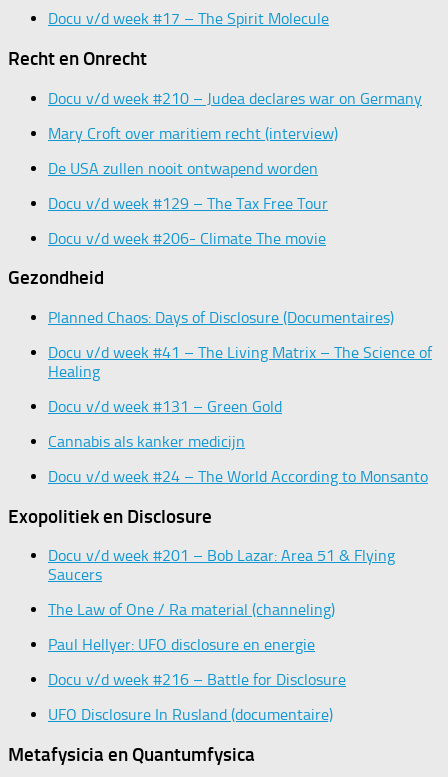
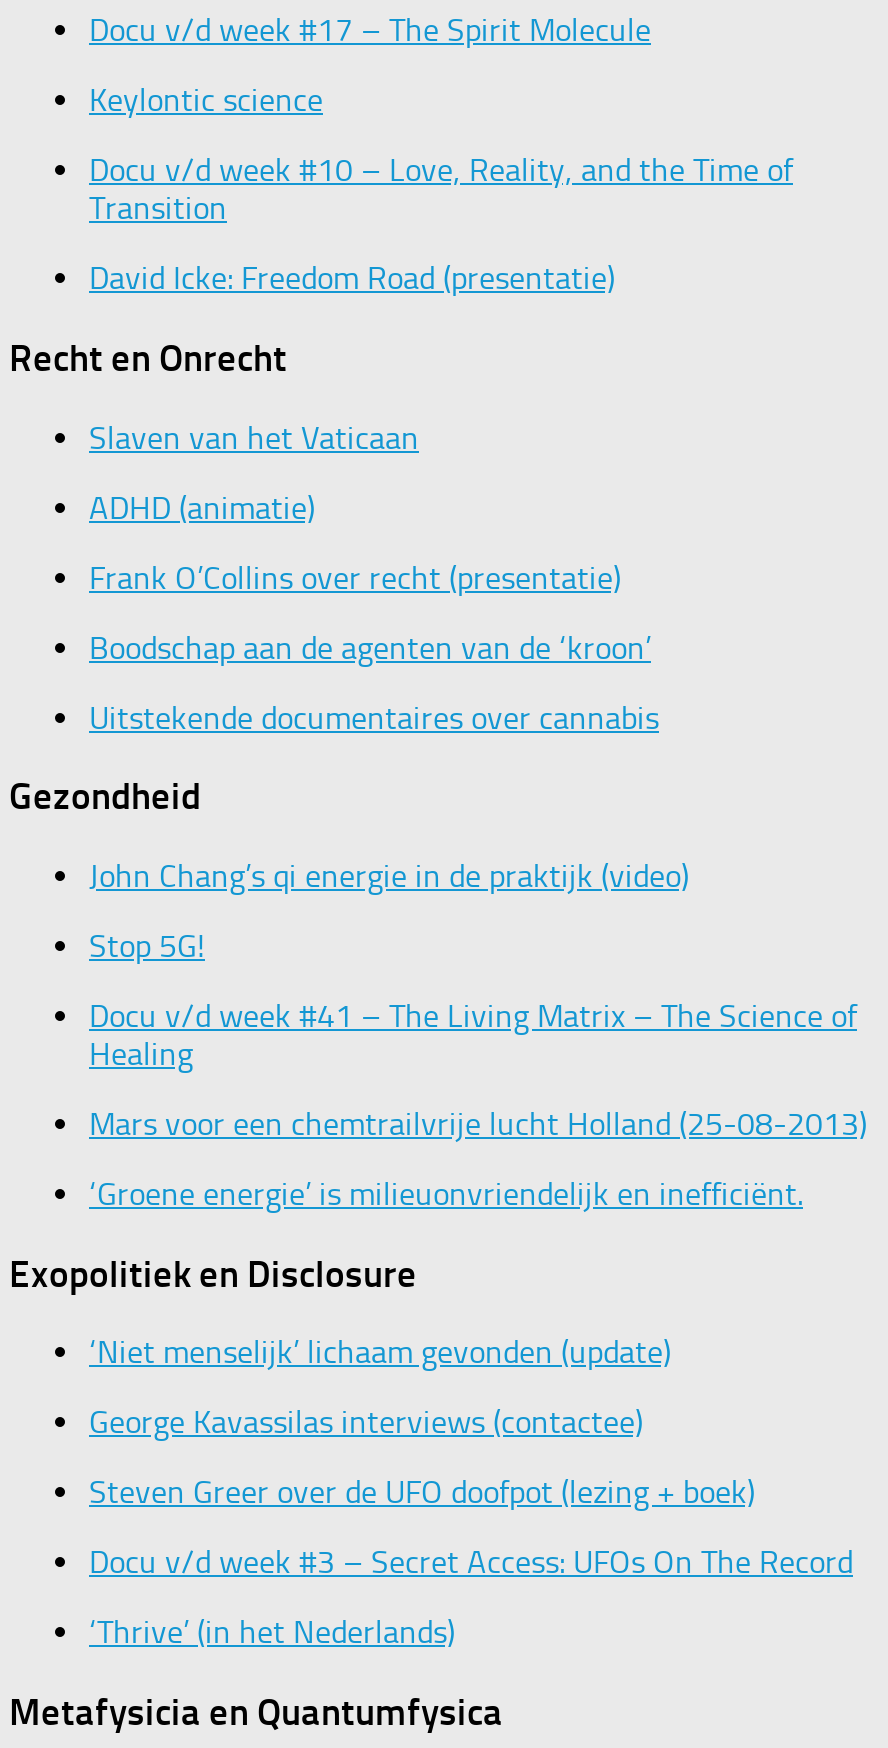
+ Keylontic science
+ Docu v/d week #10 – Love, Reality, and the Time of
+ Transition
+ David Icke: Freedom Road (presentatie)

moved down: Recht en Onrecht

- Docu v/d week #210 – Judea declares war on Germany
+ Slaven van het Vaticaan

- Mary Croft over maritiem recht (interview)
+ ADHD (animatie)

- De USA zullen nooit ontwapend worden
+ Frank O’Collins over recht (presentatie)

- Docu v/d week #129 – The Tax Free Tour
+ Boodschap aan de agenten van de ‘kroon’

- Docu v/d week #206- Climate The movie
+ Uitstekende documentaires over cannabis

moved down: Gezondheid

- Planned Chaos: Days of Disclosure (Documentaires)
+ John Chang’s qi energie in de praktijk (video)
+ Stop 5G!

moved down: Docu v/d week #41 – The Living Matrix – The Science of | Healing

- Docu v/d week #131 – Green Gold
- Cannabis als kanker medicijn
- Docu v/d week #24 – The World According to Monsanto
+ Mars voor een chemtrailvrije lucht Holland (25-08-2013)
+ ‘Groene energie’ is milieuonvriendelijk en inefficiënt.

moved down: Exopolitiek en Disclosure

- Docu v/d week #201 – Bob Lazar: Area 51 & Flying
- Saucers
+ ‘Niet menselijk’ lichaam gevonden (update)

- The Law of One / Ra material (channeling)
+ George Kavassilas interviews (contactee)

- Paul Hellyer: UFO disclosure en energie
+ Steven Greer over de UFO doofpot (lezing + boek)

- Docu v/d week #216 – Battle for Disclosure
+ Docu v/d week #3 – Secret Access: UFOs On The Record

- UFO Disclosure In Rusland (documentaire)
+ ‘Thrive’ (in het Nederlands)
